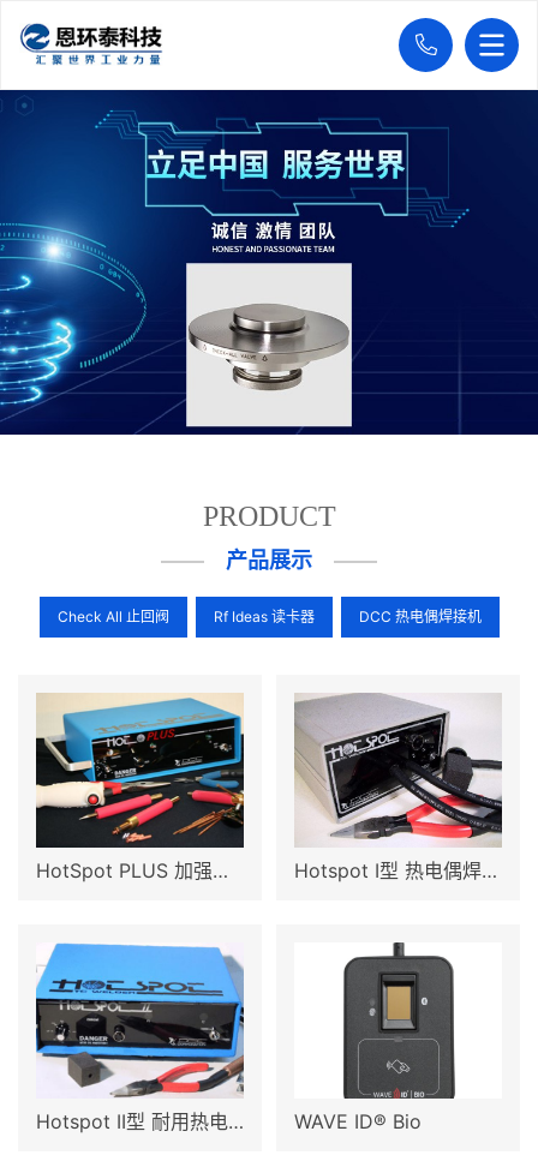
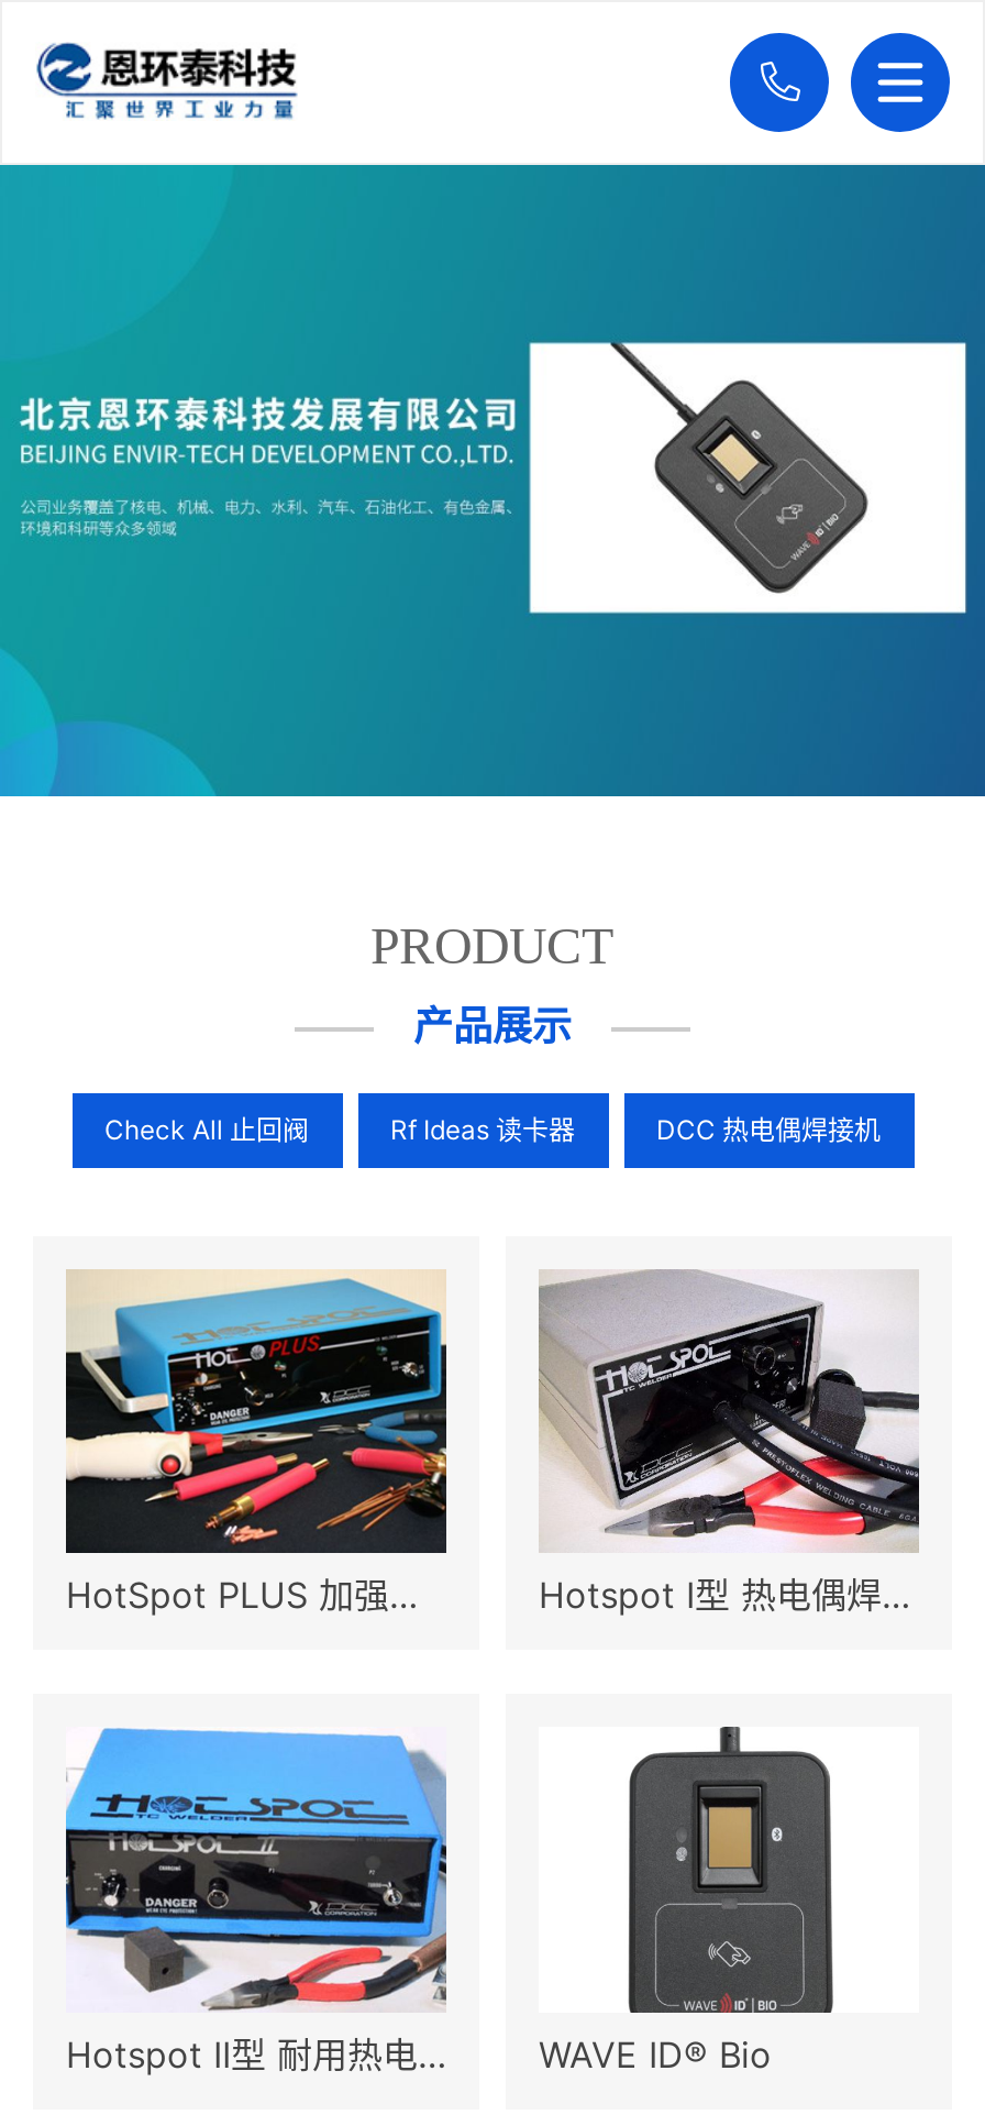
- [image]
+ [image]
